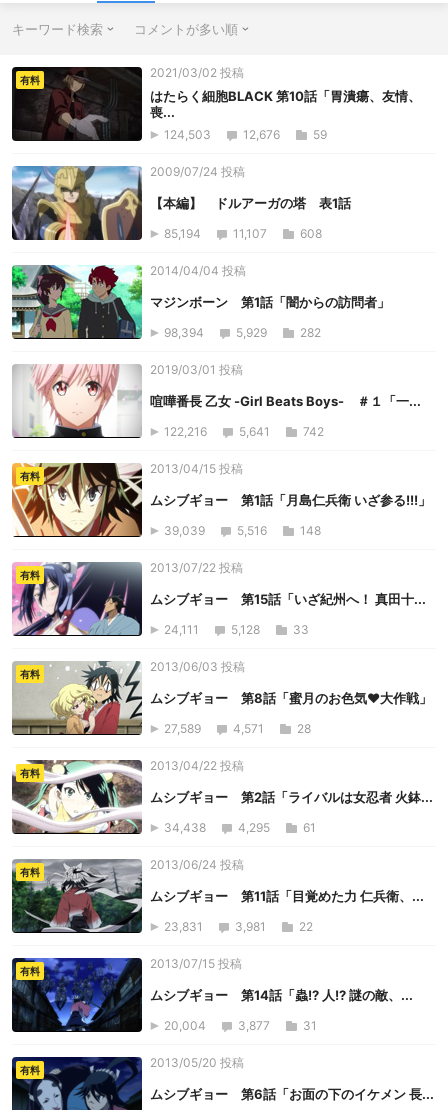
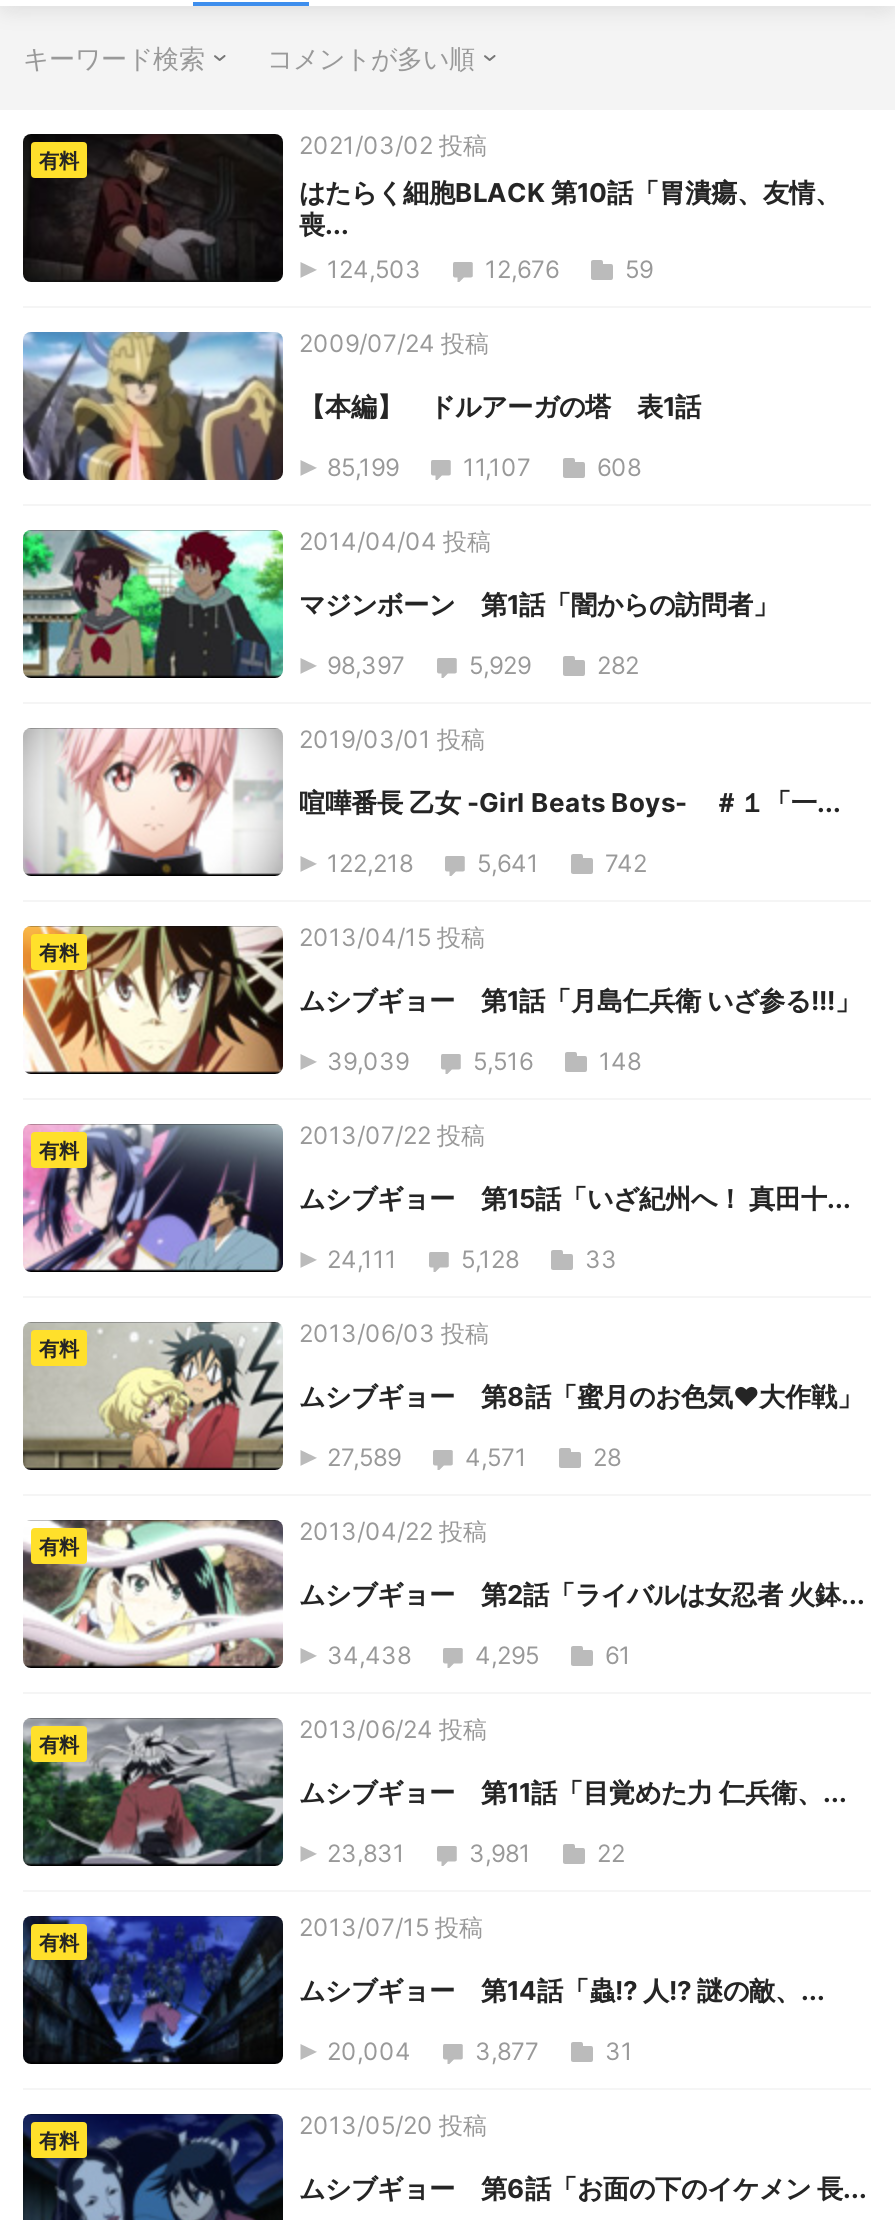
- 85,194
+ 85,199

- 98,394
+ 98,397

- 122,216
+ 122,218
